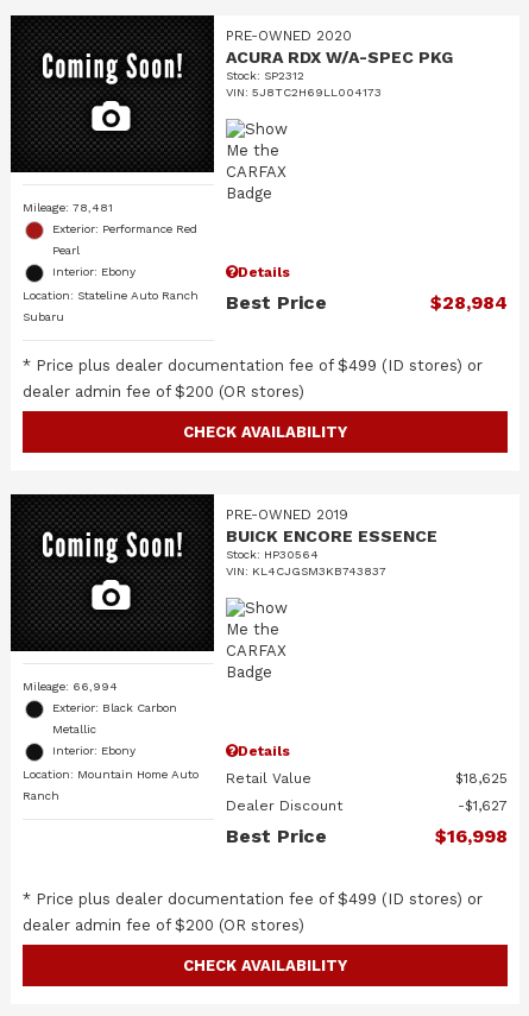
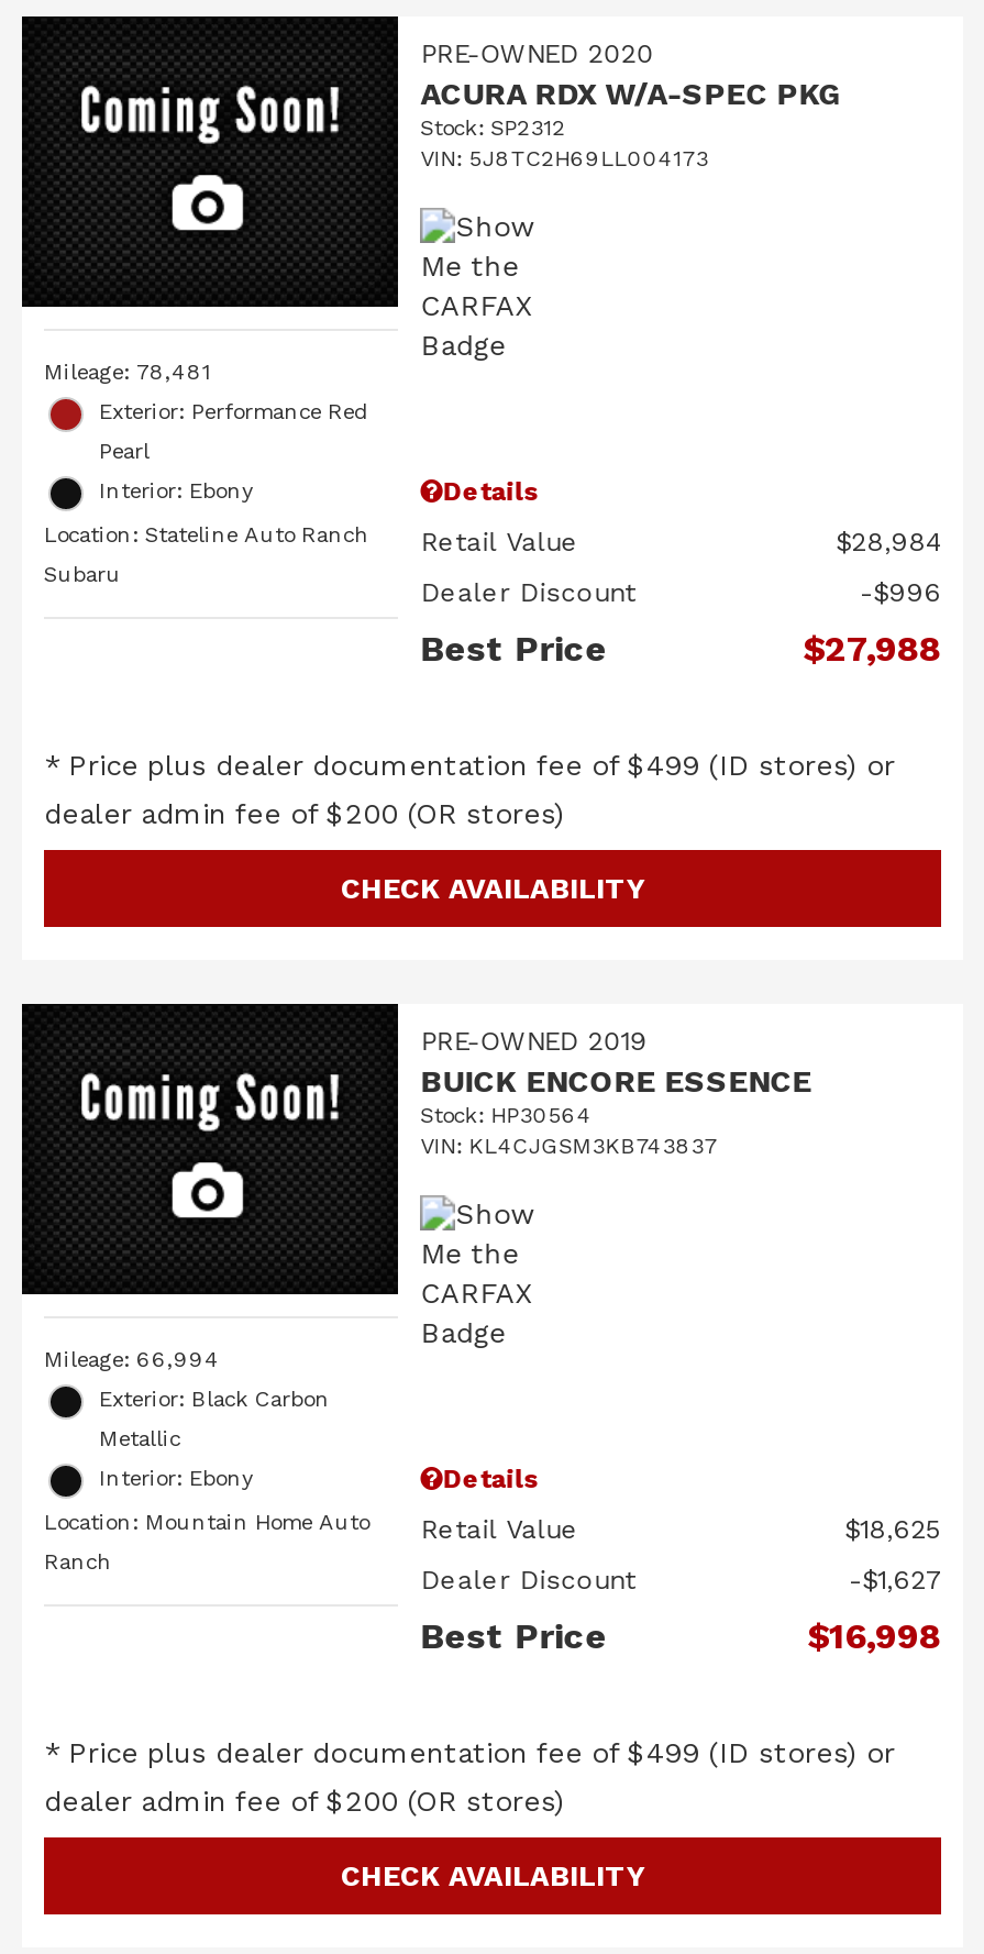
- $28,984
+ $27,988

+ Retail Value
+ $28,984
+ Dealer Discount
+ $996
